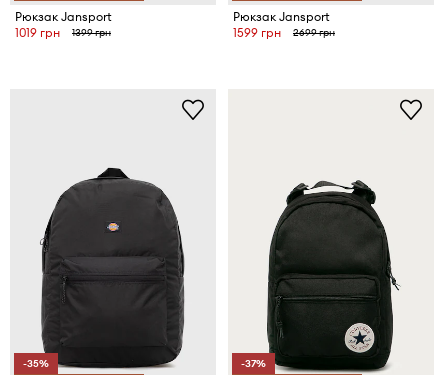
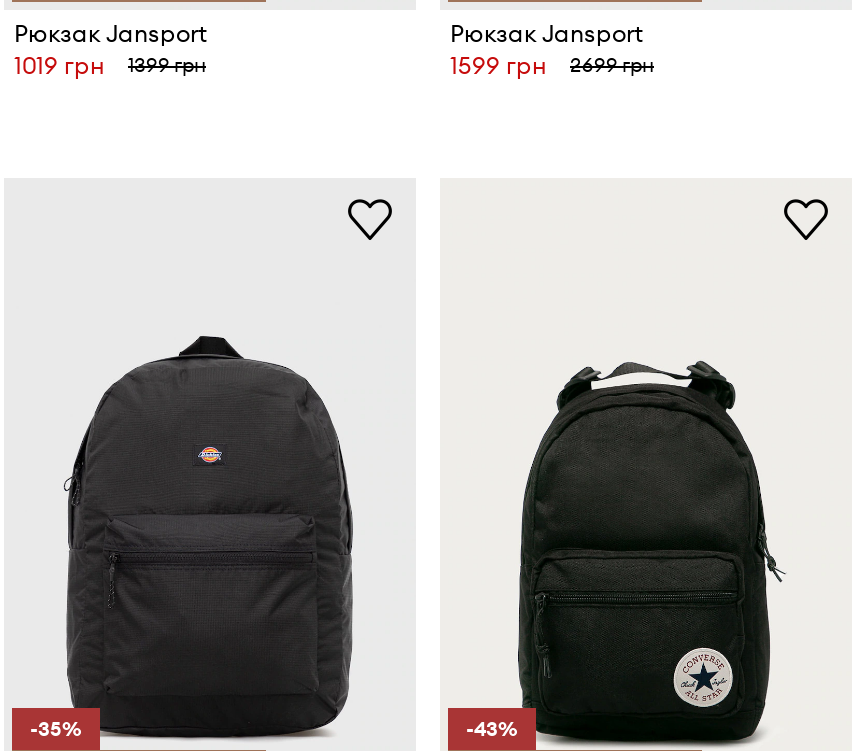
- -37%
+ -43%
